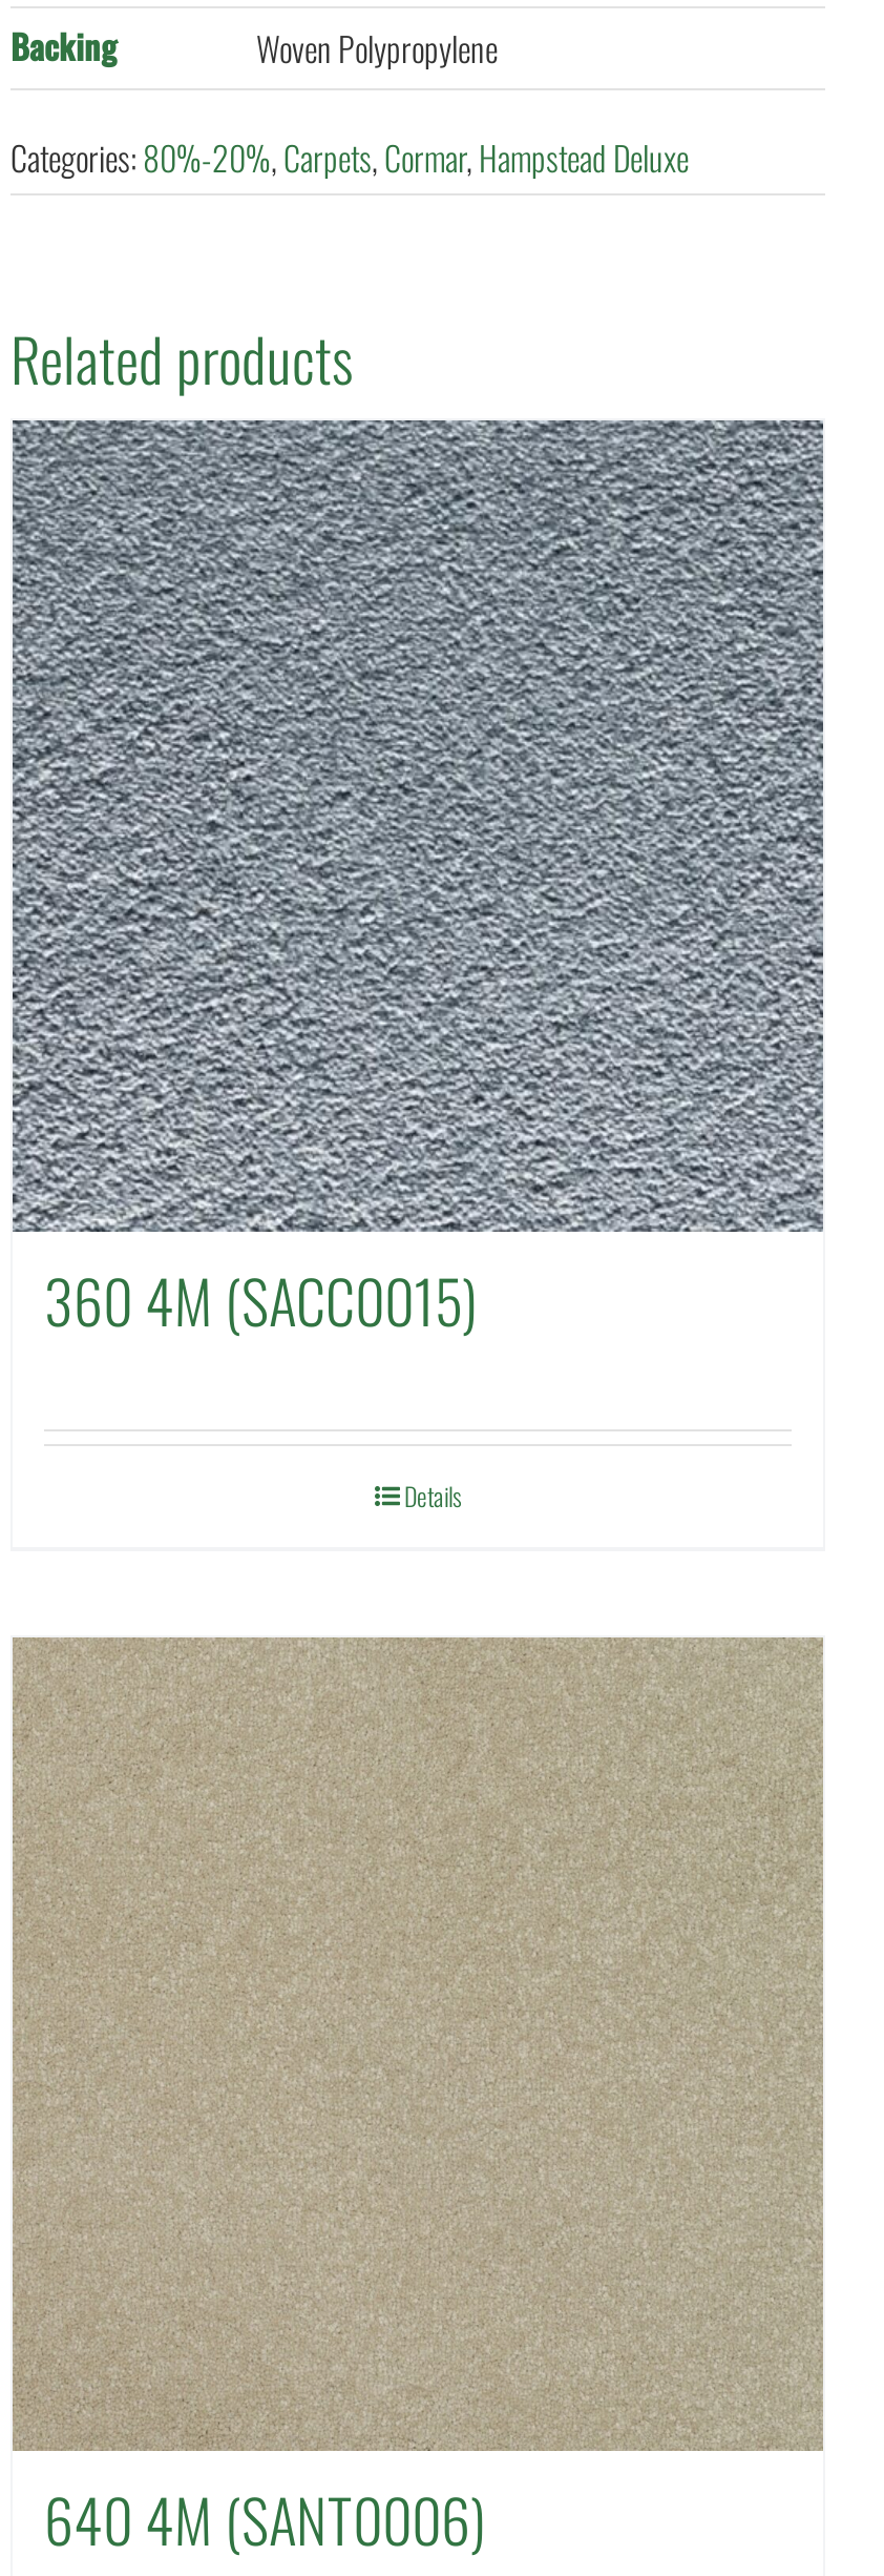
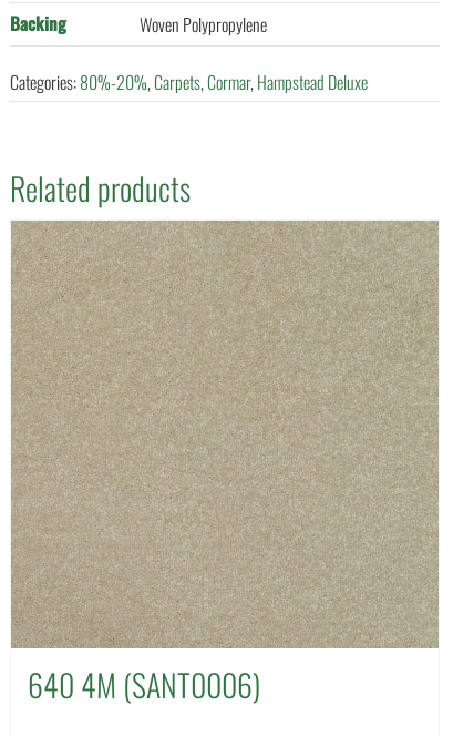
- [image]
- 360 4M (SACC0015)
- Details
